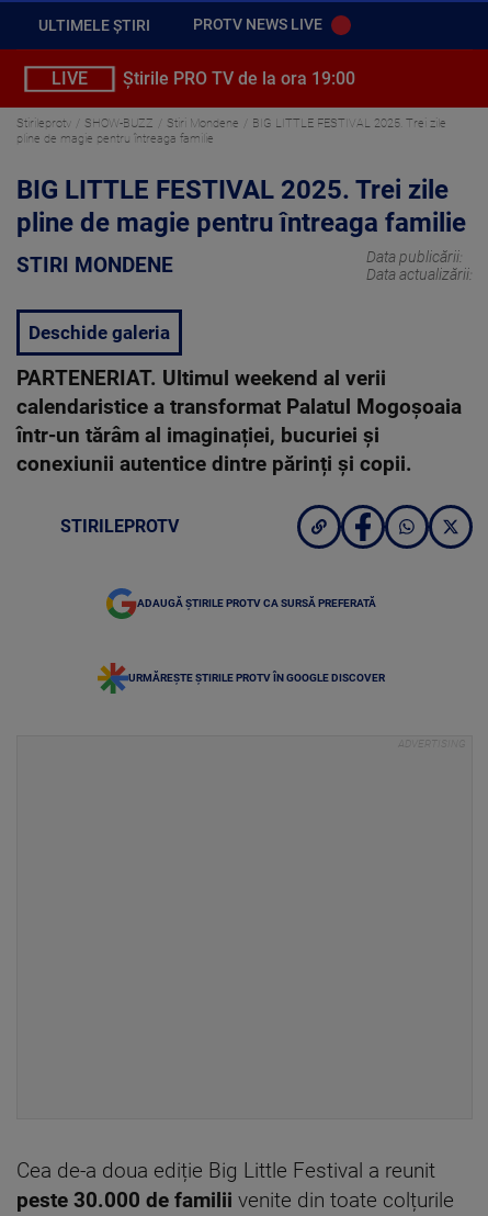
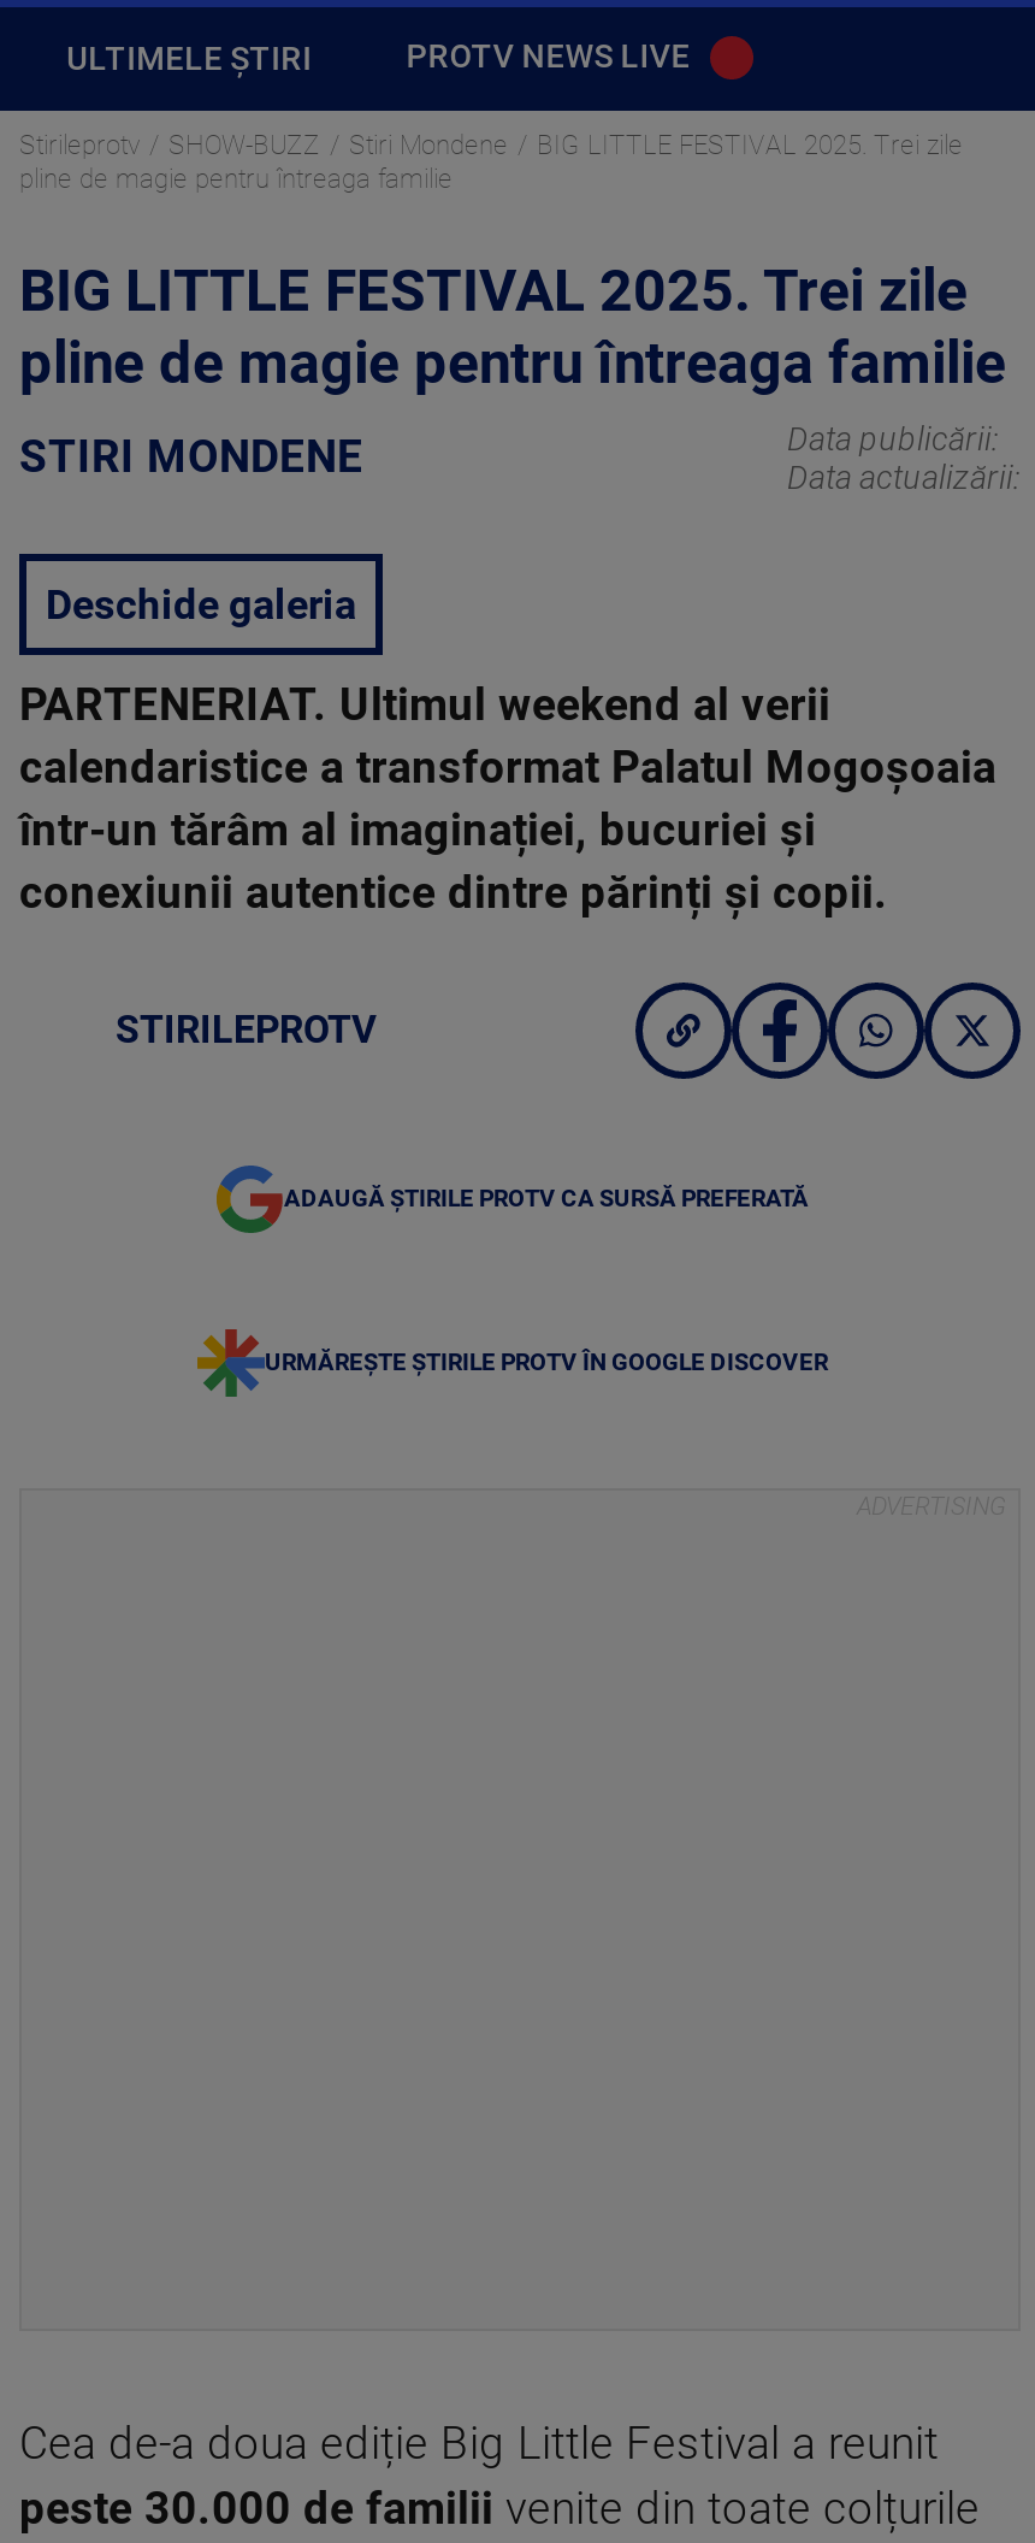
- LIVE
- Știrile PRO TV de la ora 19:00
